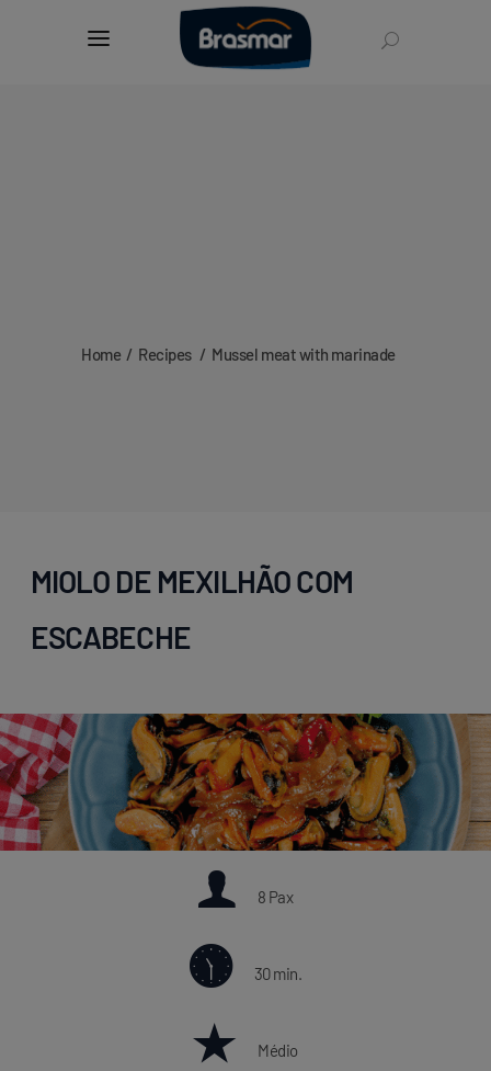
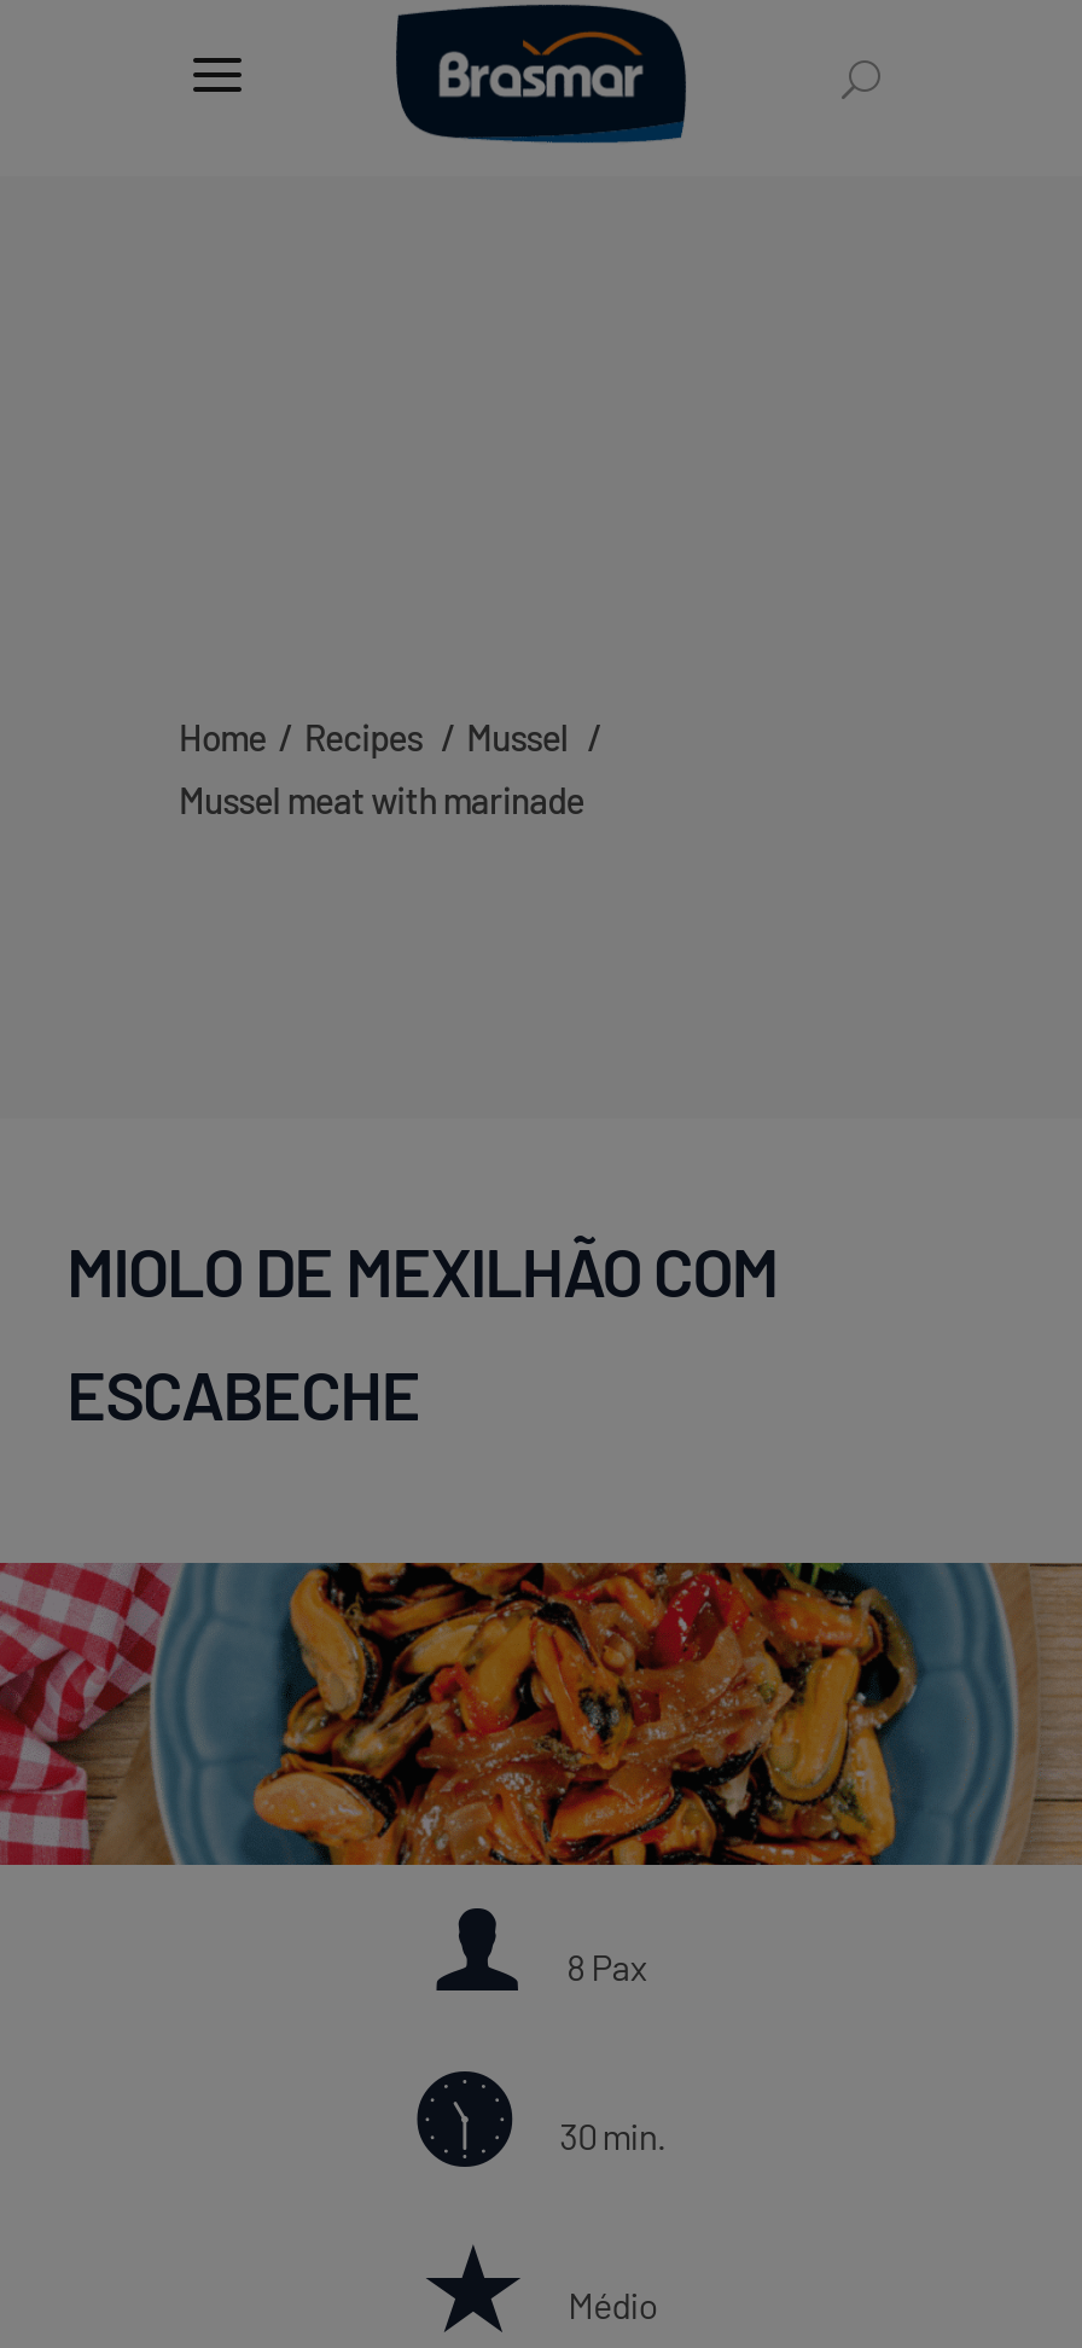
- Home / Recipes / Mussel meat with marinade
+ Home / Recipes / Mussel /
+ Mussel meat with marinade
